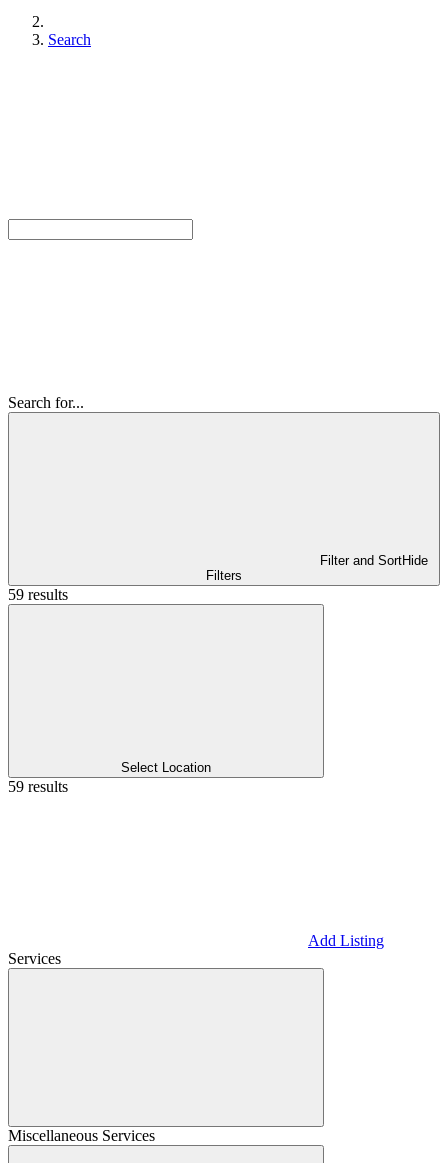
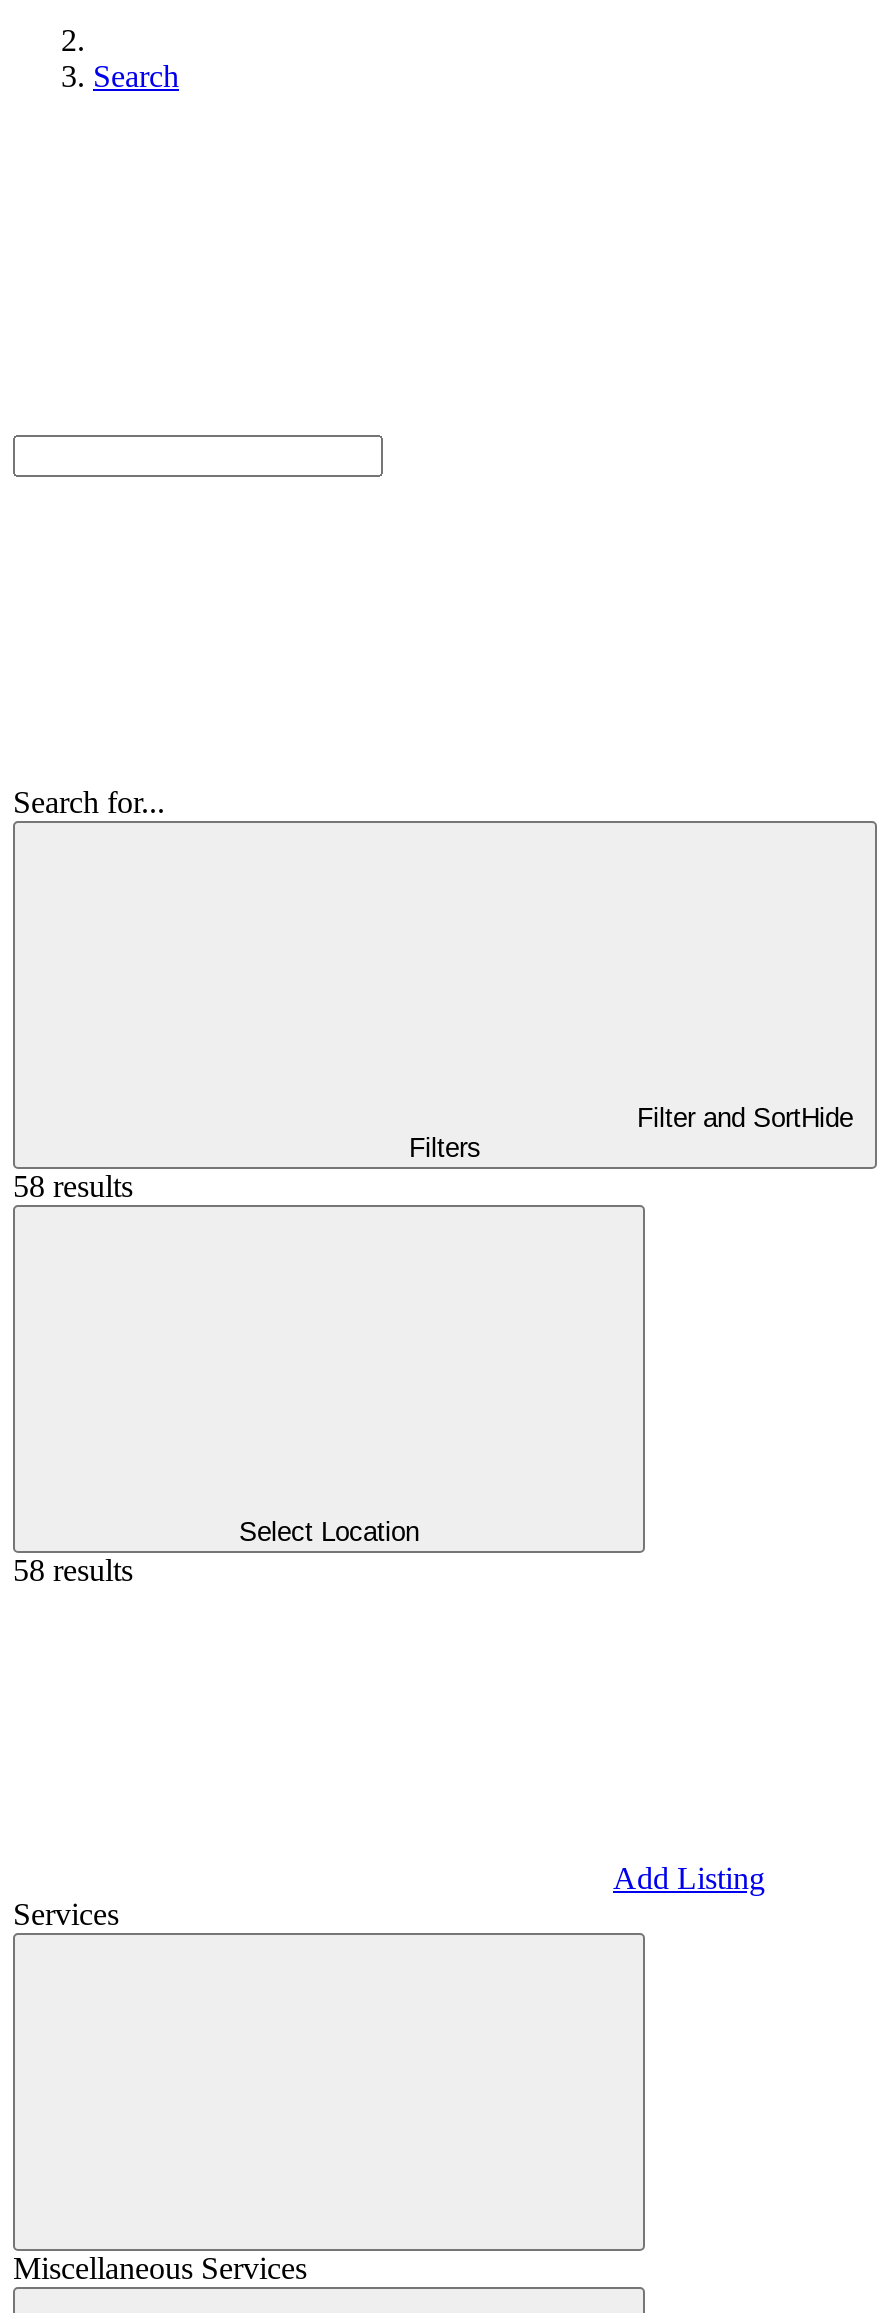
- 59 results
+ 58 results

- 59 results
+ 58 results
